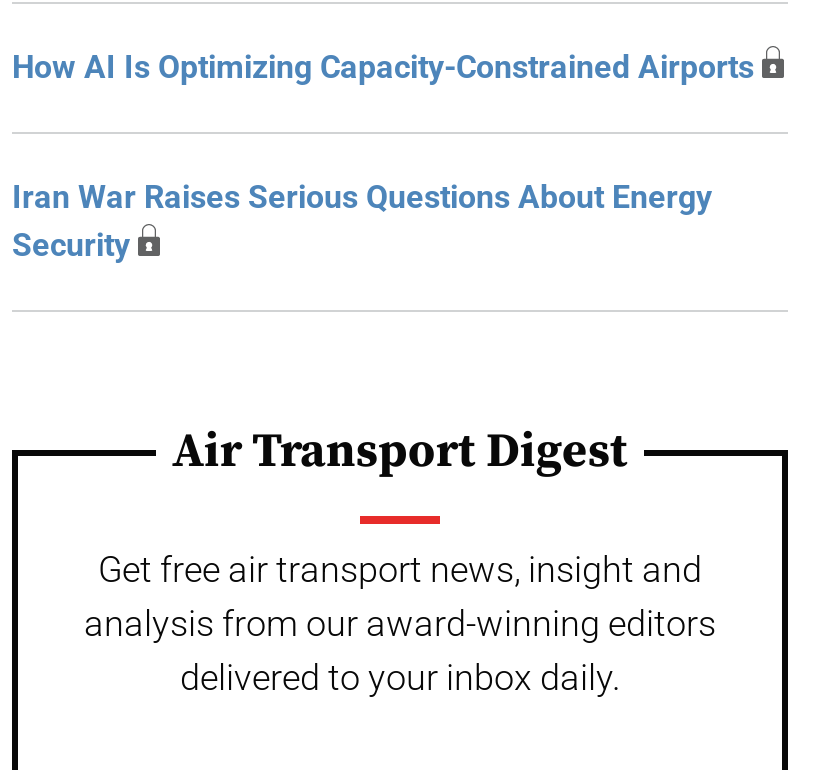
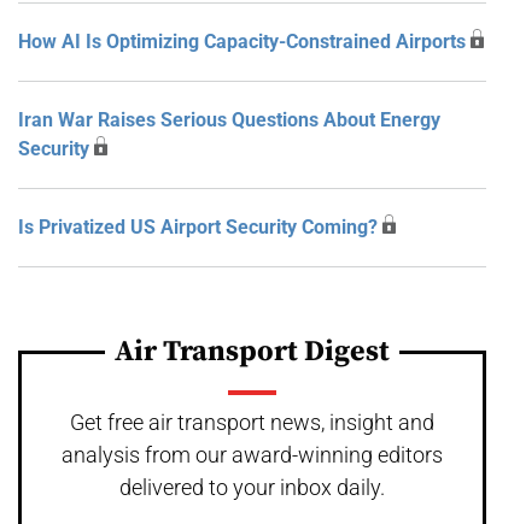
+ Is Privatized US Airport Security Coming?
